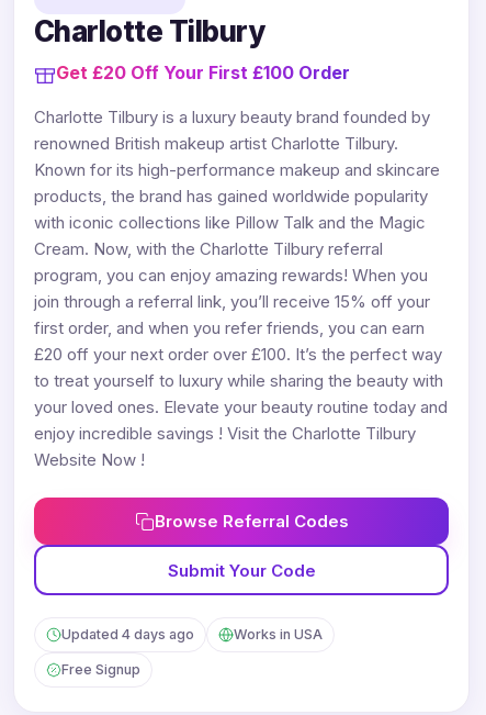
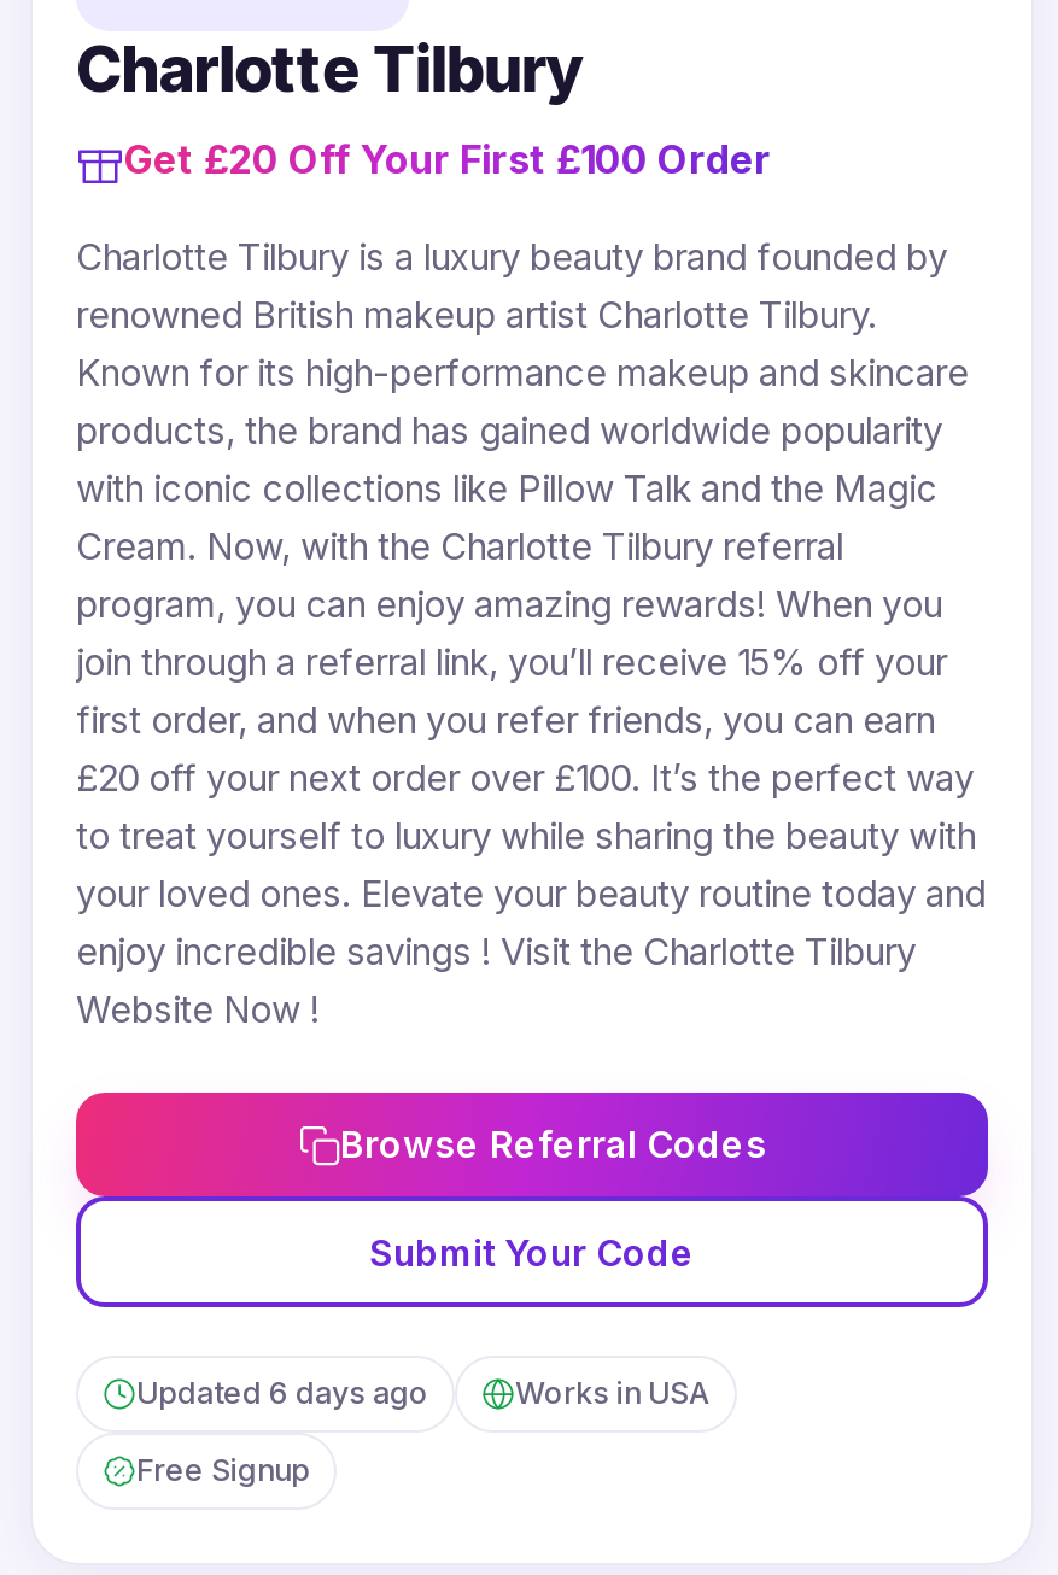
- Updated 4 days ago
+ Updated 6 days ago
